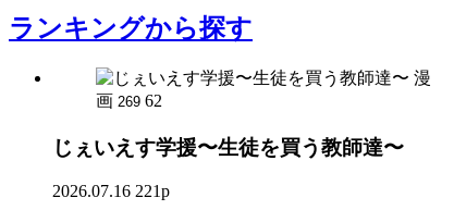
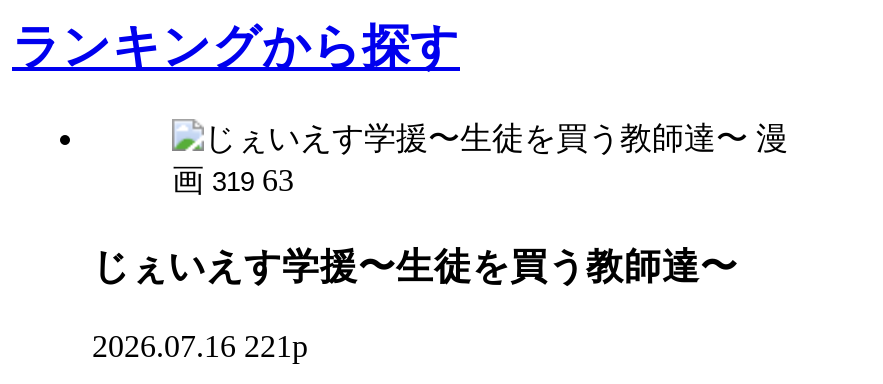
- 画 269 62
+ 画 319 63
